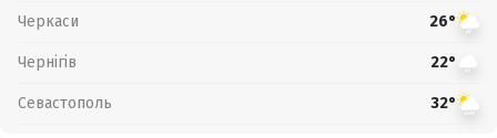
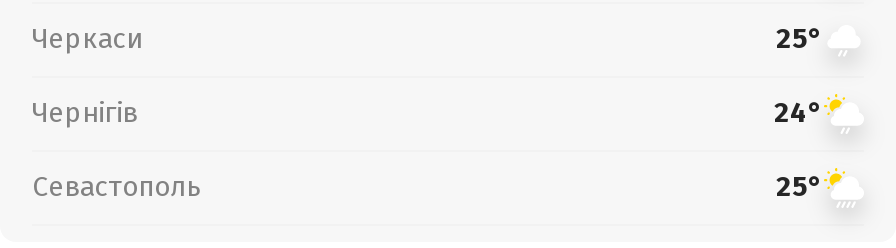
- 26°
+ 25°

- 22°
+ 24°

- 32°
+ 25°
